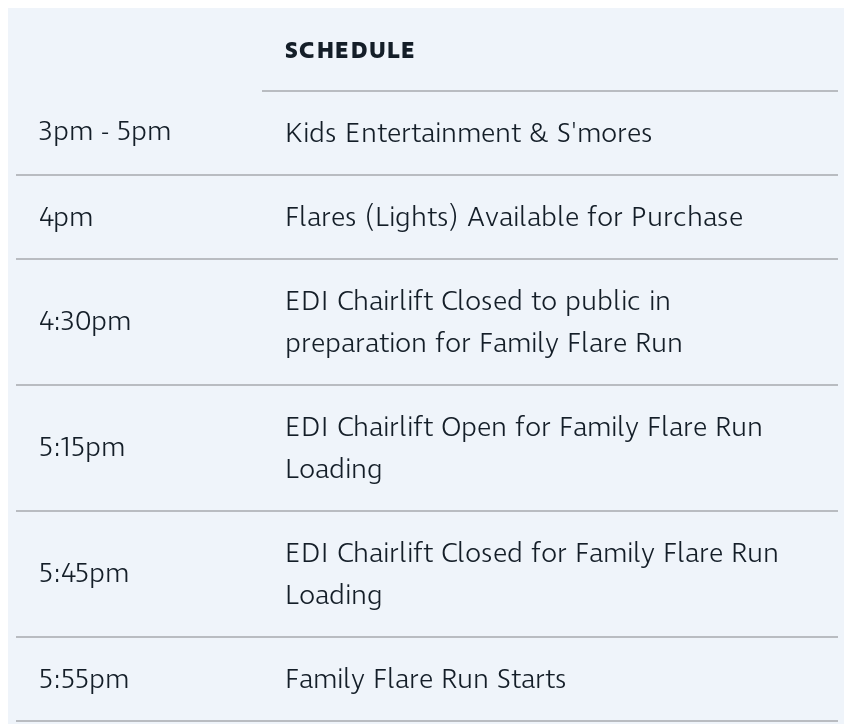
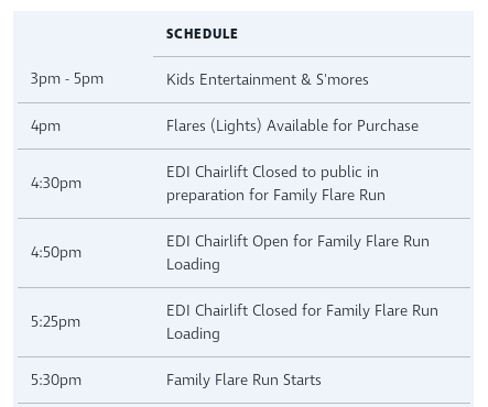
- 5:15pm
+ 4:50pm

- 5:45pm
+ 5:25pm

- 5:55pm
+ 5:30pm
